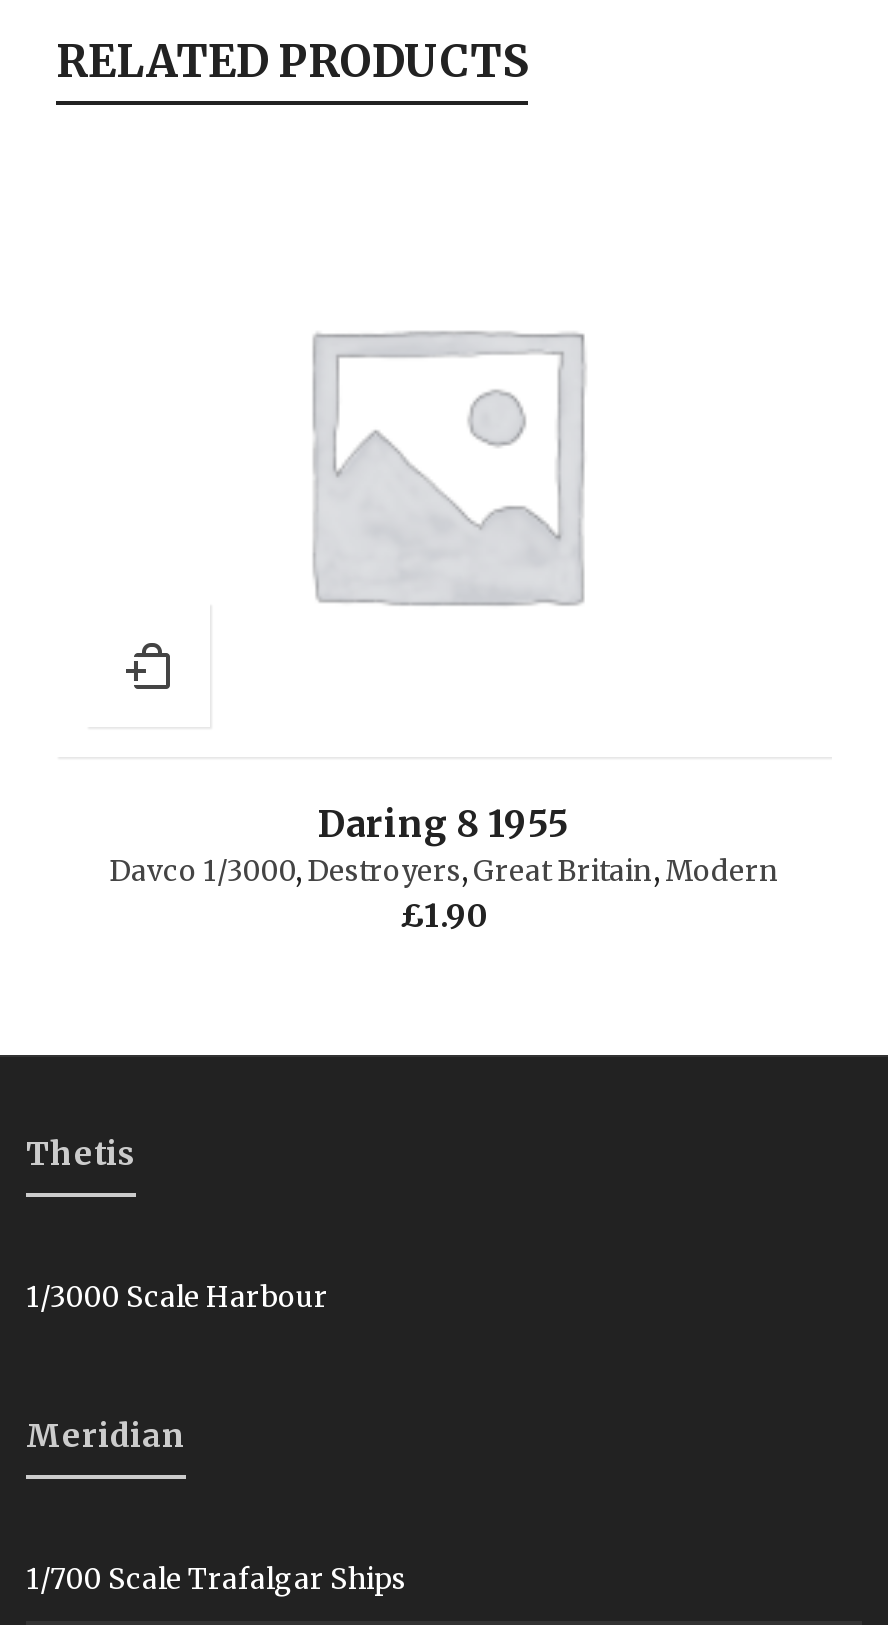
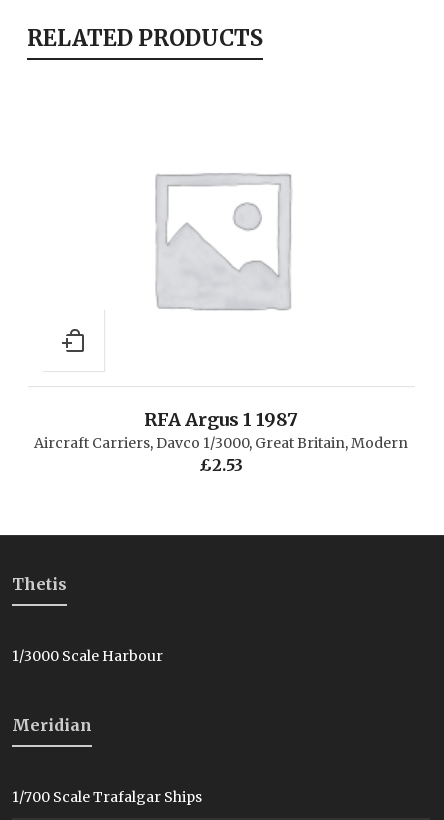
- Daring 8 1955
- Davco 1/3000, Destroyers, Great Britain, Modern
- £1.90
+ RFA Argus 1 1987
+ Aircraft Carriers, Davco 1/3000, Great Britain, Modern
+ £2.53
